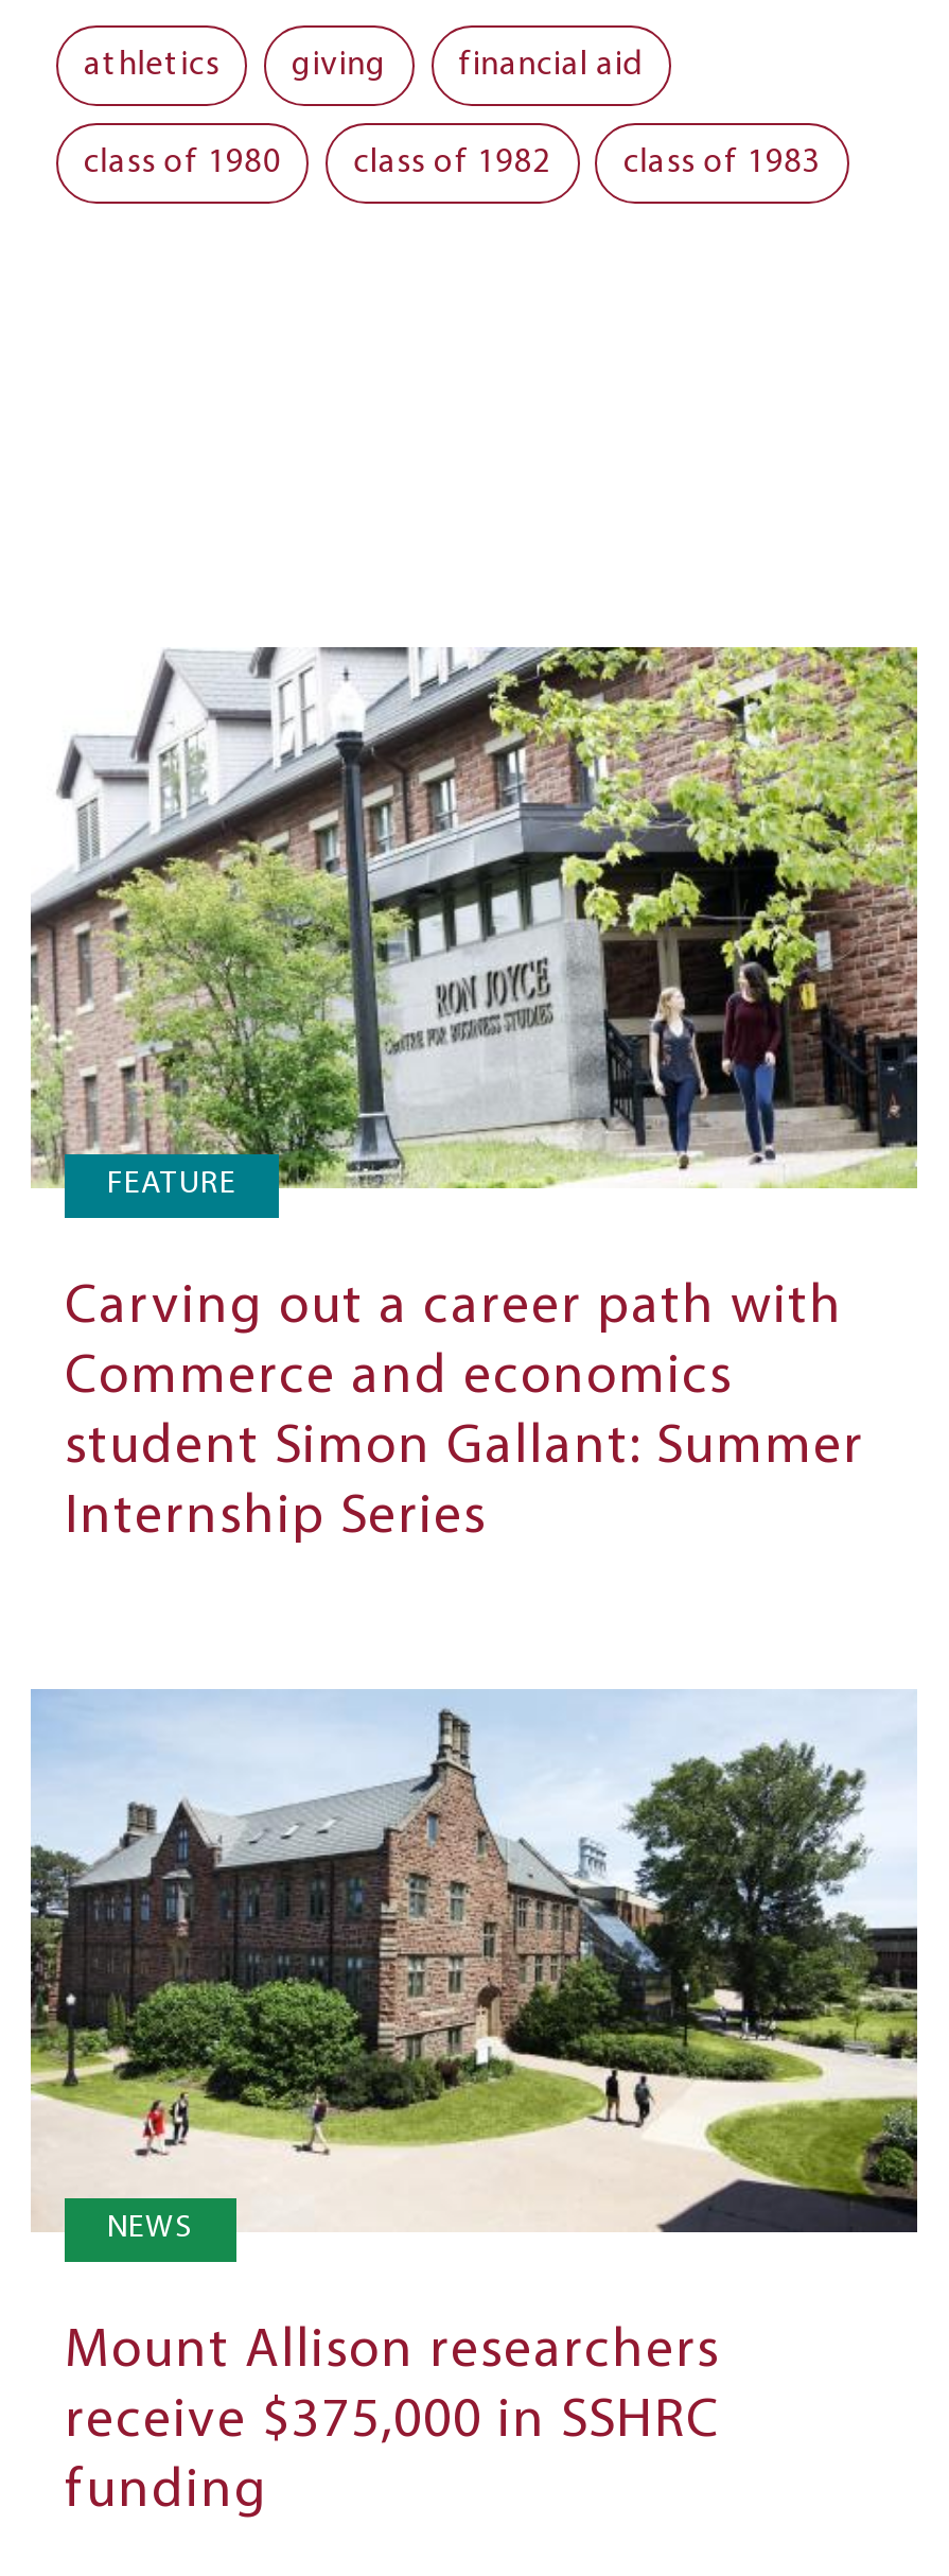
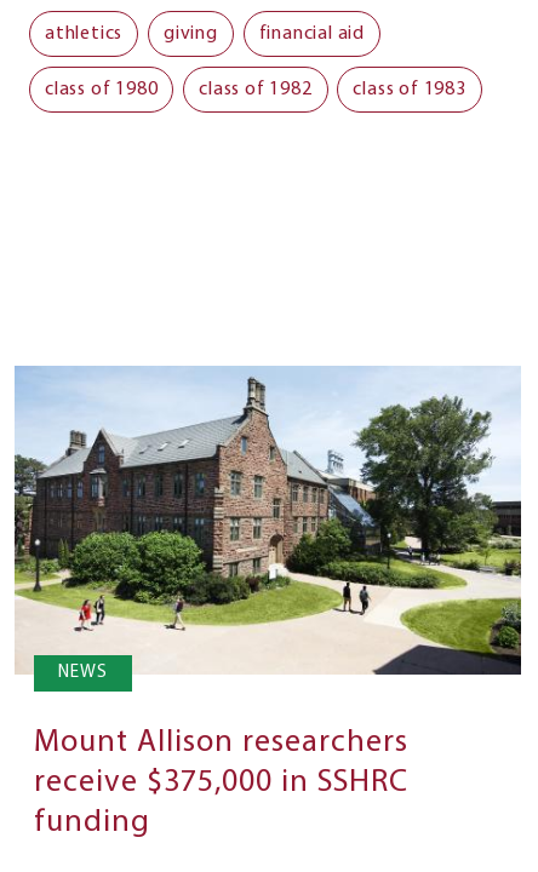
- [image]
- FEATURE
- Carving out a career path with
- Commerce and economics
- student Simon Gallant: Summer
- Internship Series
